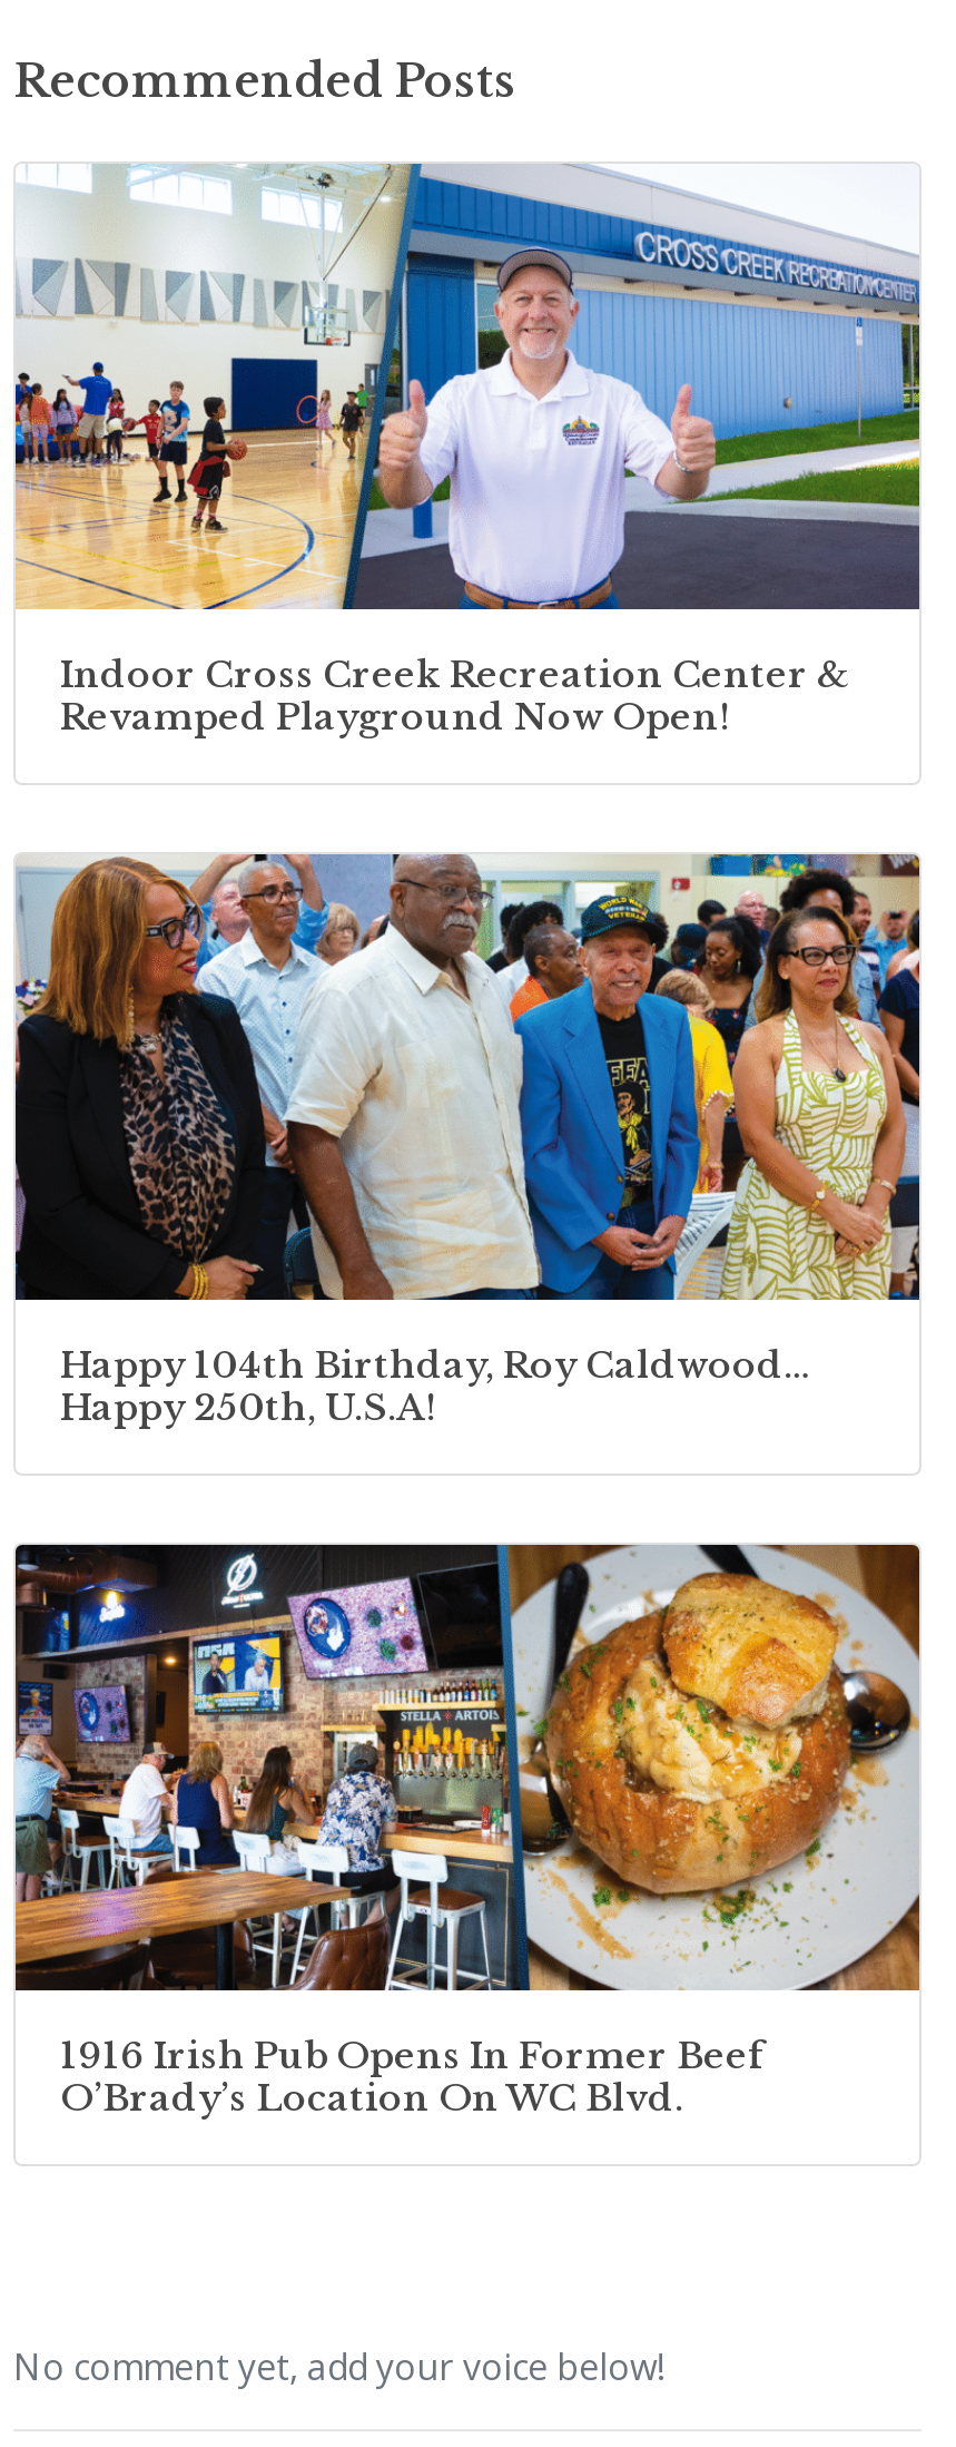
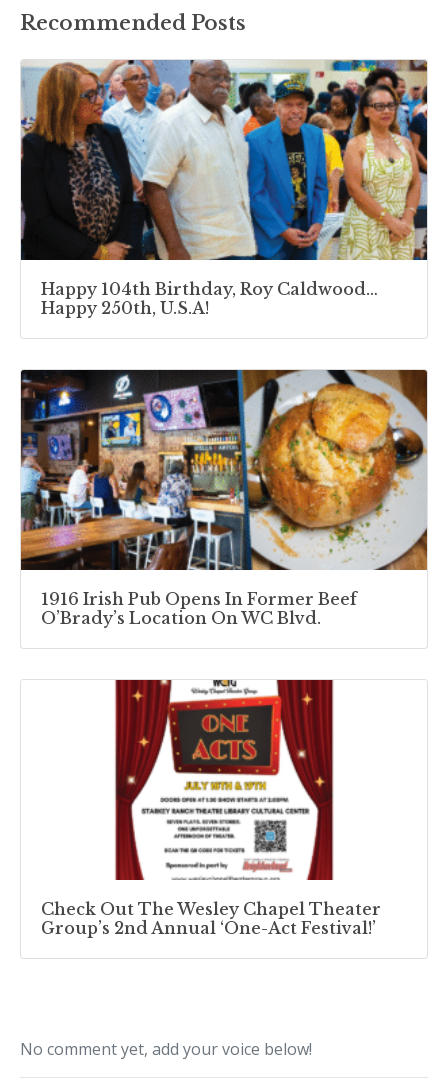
- [image]
- Indoor Cross Creek Recreation Center &
- Revamped Playground Now Open!

moved up: [image] | Happy 104th Birthday, Roy Caldwood… | Happy 250th, U.S.A! | 1916 Irish Pub Opens In Former Beef | O’Brady’s Location On WC Blvd.

+ [image]
+ Check Out The Wesley Chapel Theater
+ Group’s 2nd Annual ‘One-Act Festival!’
